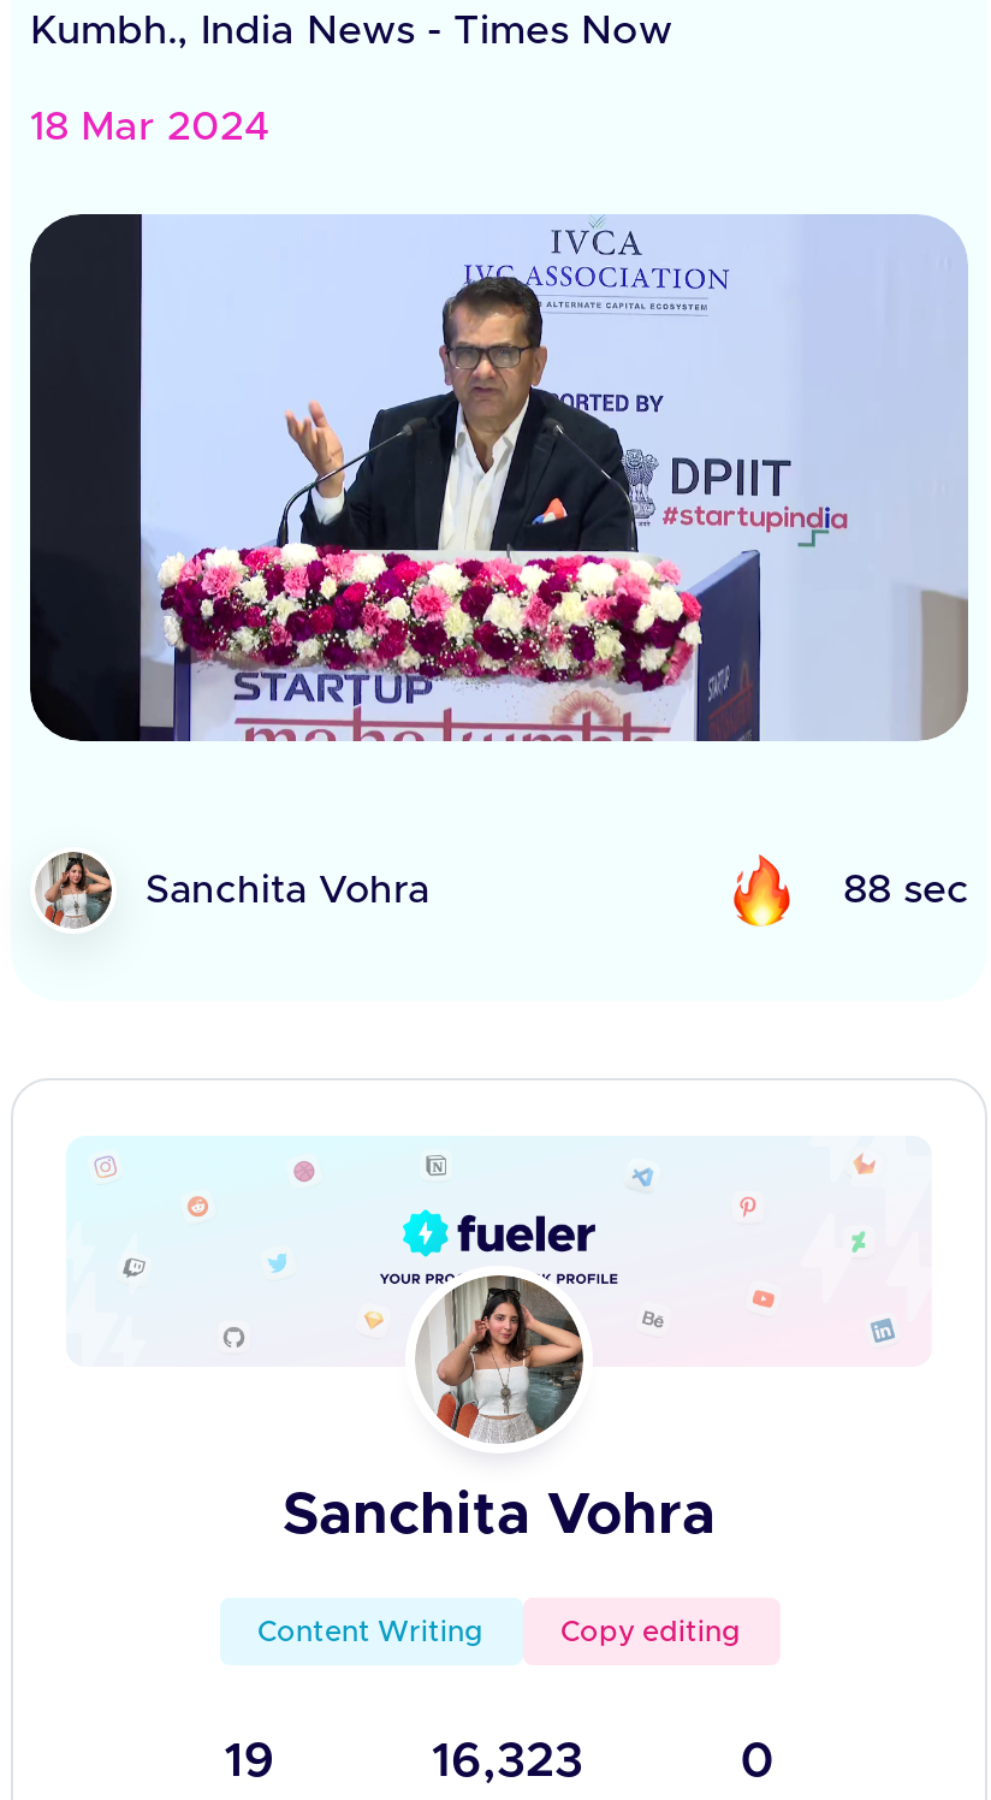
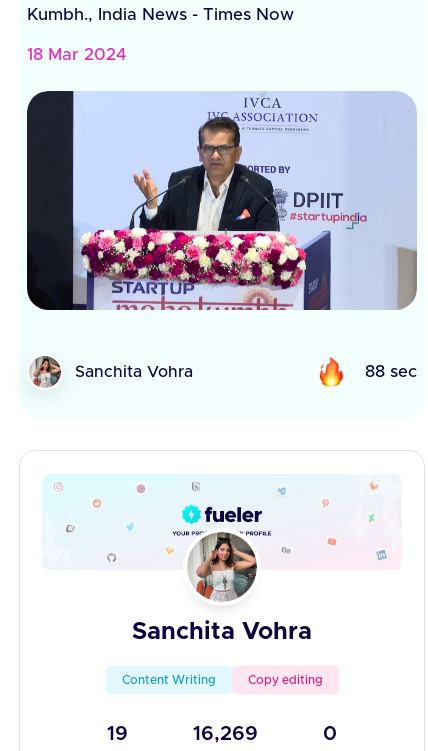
- 16,323
+ 16,269
